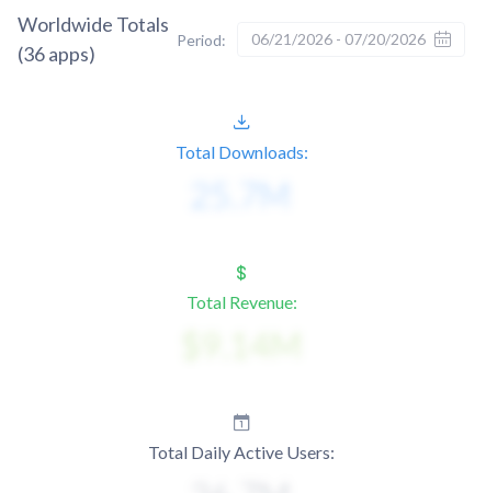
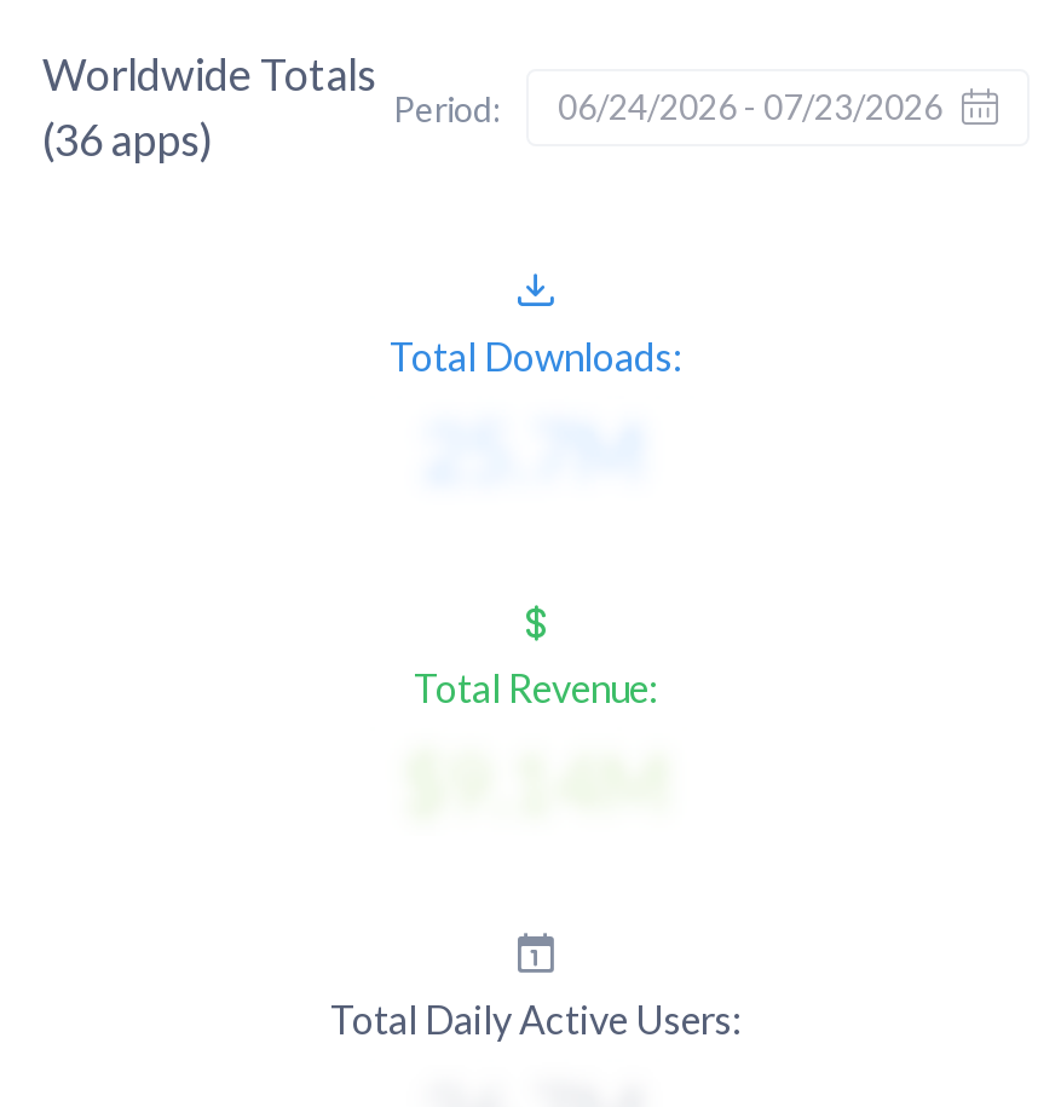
- Period: 06/21/2026 - 07/20/2026
+ Period: 06/24/2026 - 07/23/2026
